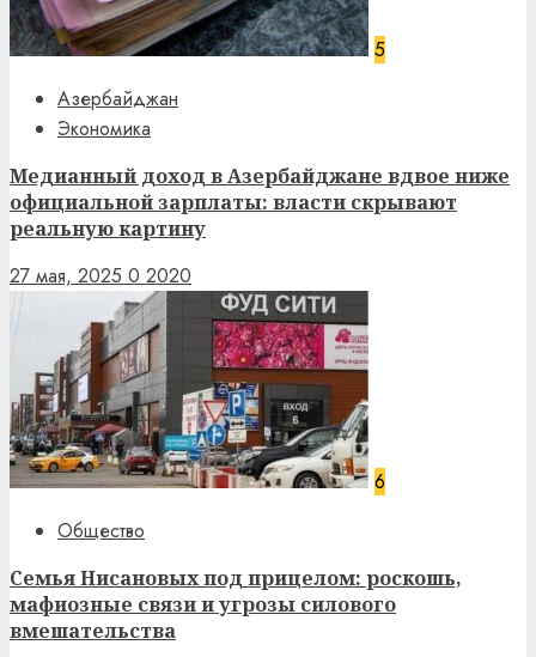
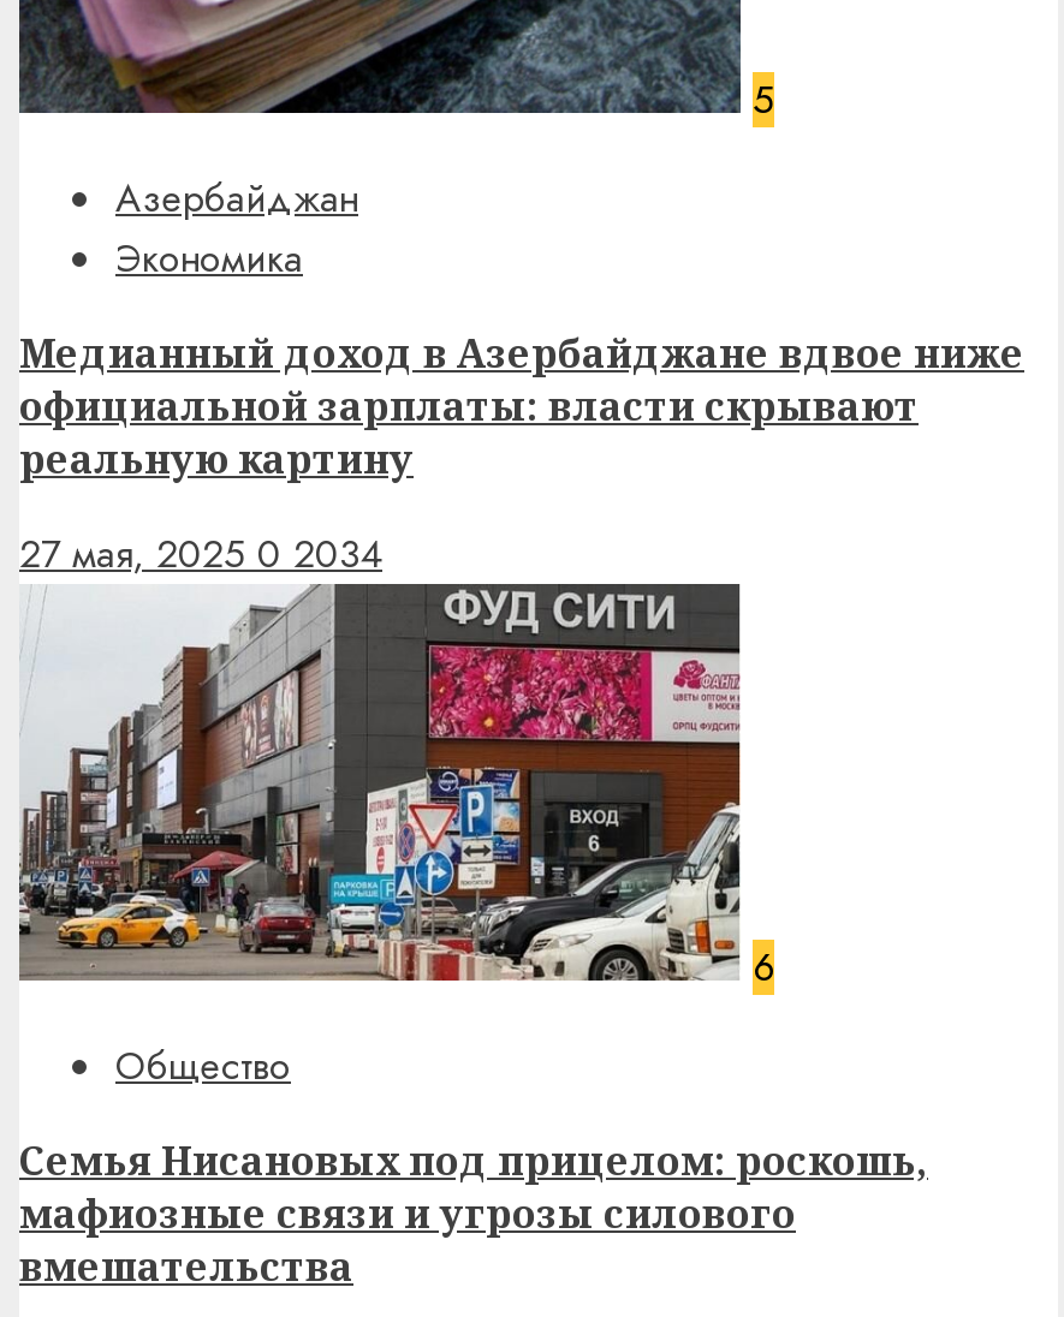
- 27 мая, 2025 0 2020
+ 27 мая, 2025 0 2034
